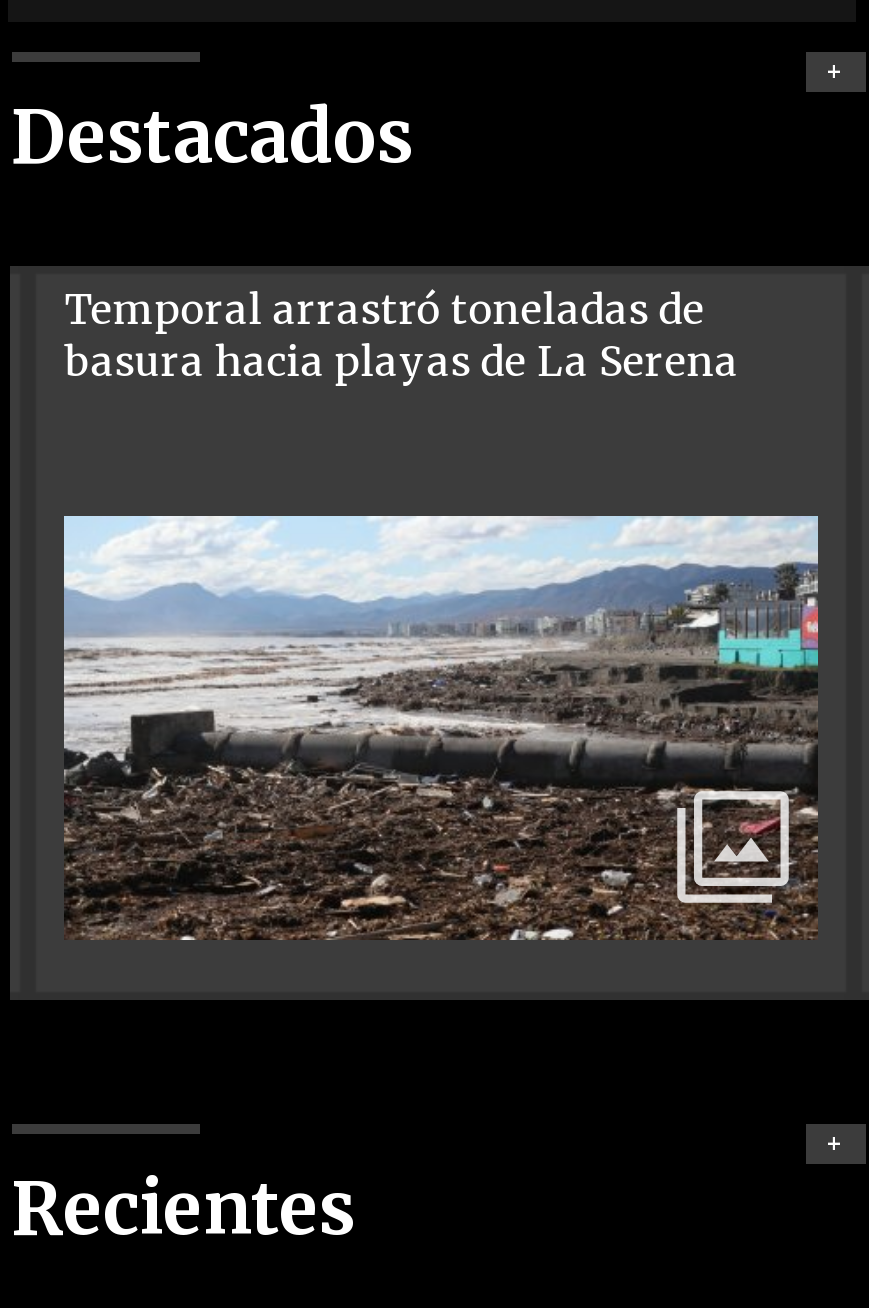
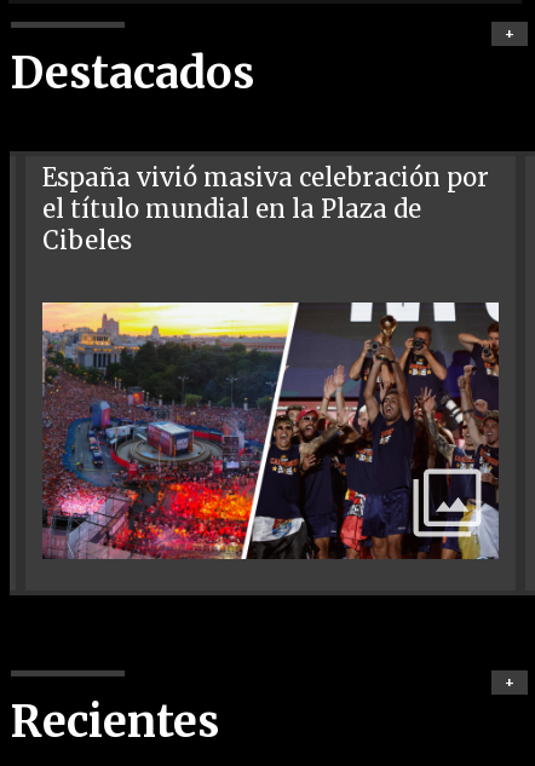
- Temporal arrastró toneladas de
- basura hacia playas de La Serena
+ España vivió masiva celebración por
+ el título mundial en la Plaza de
+ Cibeles

- [image]
+ [image]
